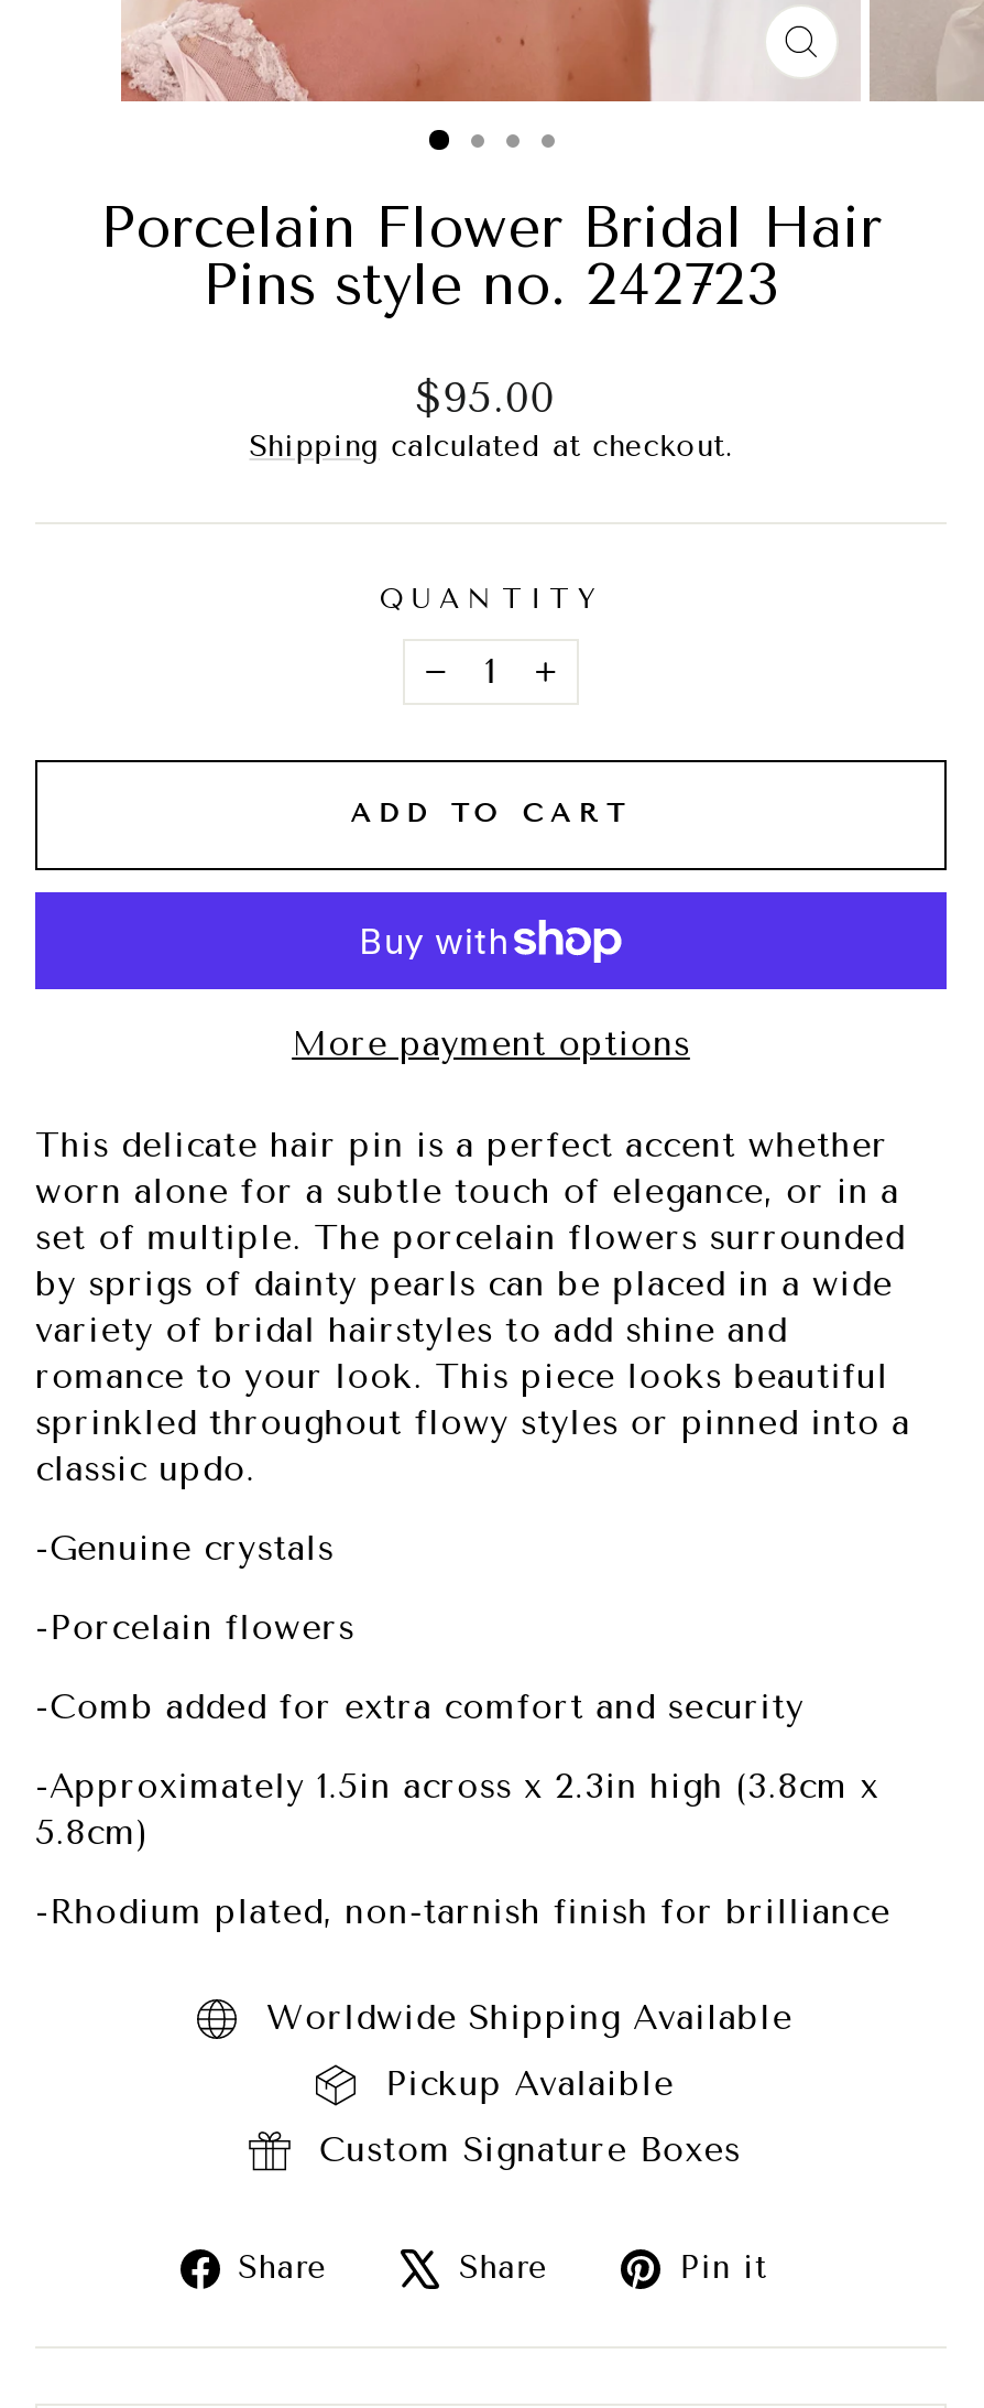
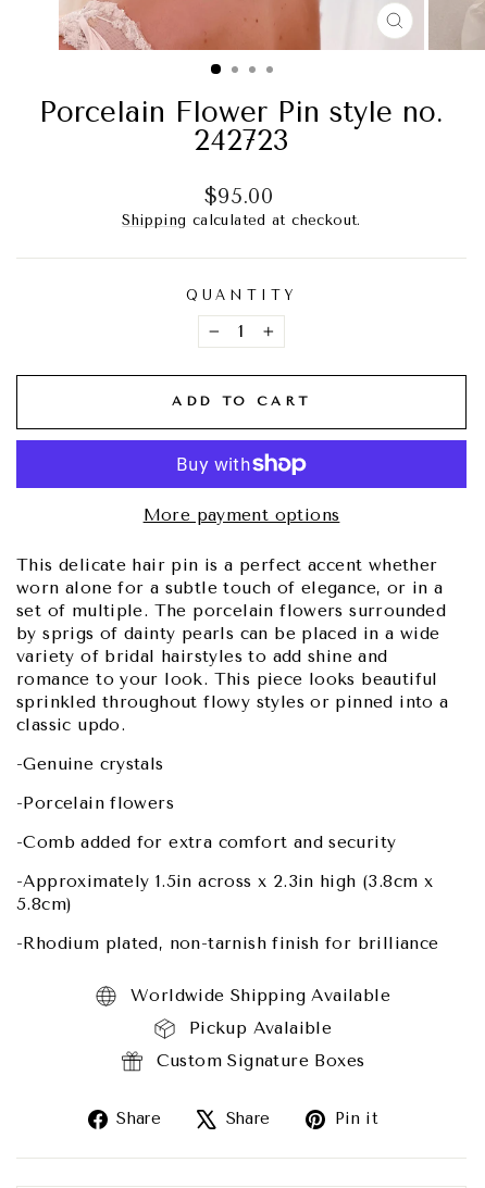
- Porcelain Flower Bridal Hair
- Pins style no. 242723
+ Porcelain Flower Pin style no.
+ 242723
